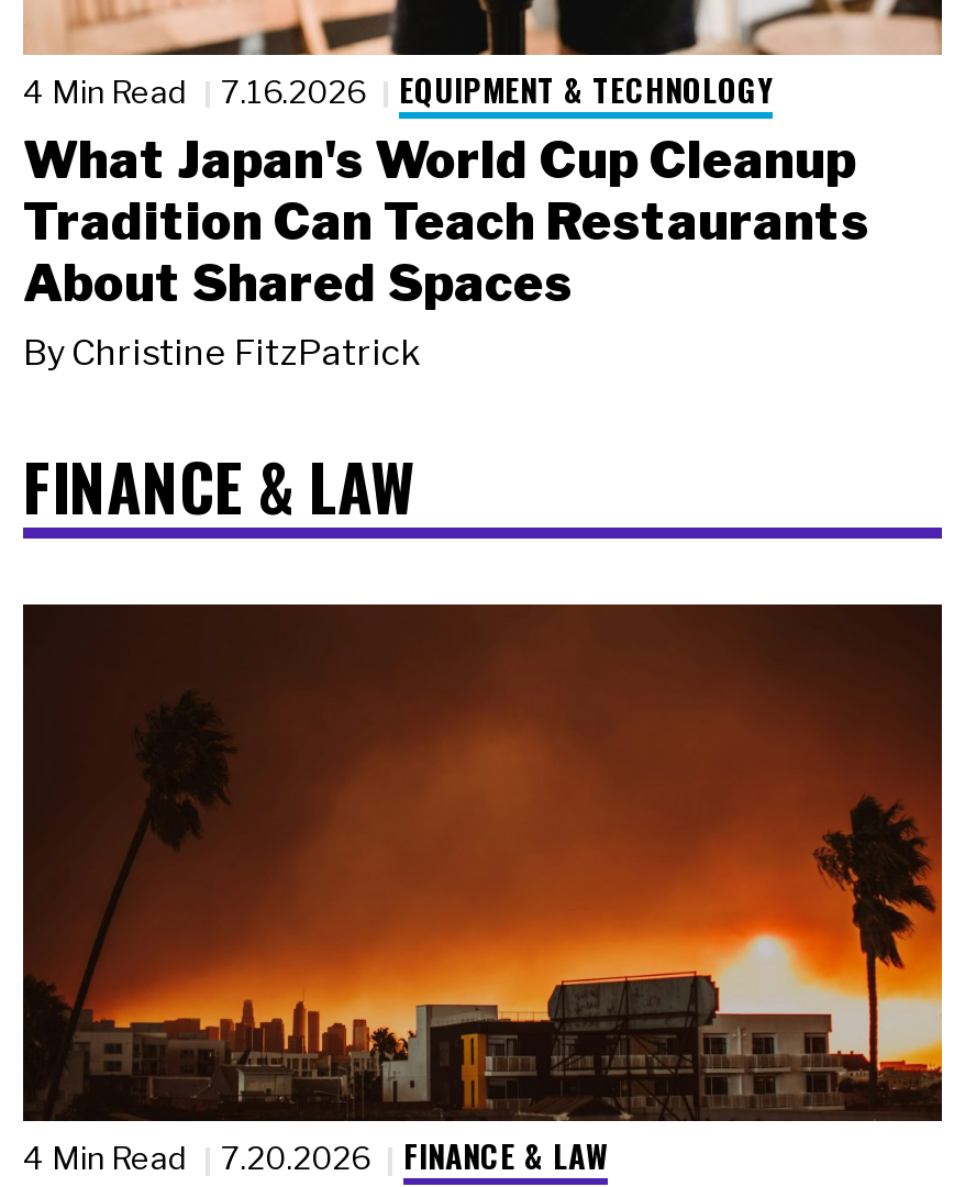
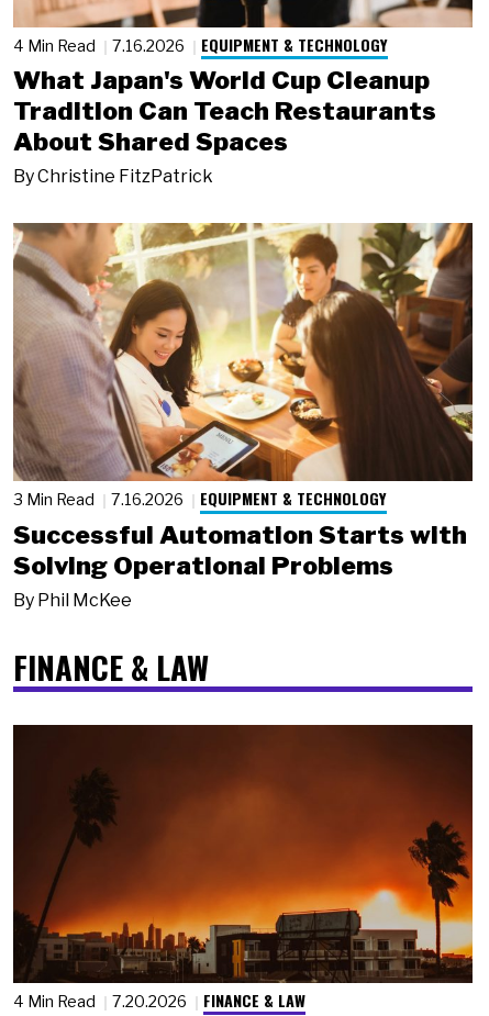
+ [image]
+ 3 Min Read
+ 7.16.2026
+ EQUIPMENT & TECHNOLOGY
+ Successful Automation Starts with
+ Solving Operational Problems
+ By Phil McKee
